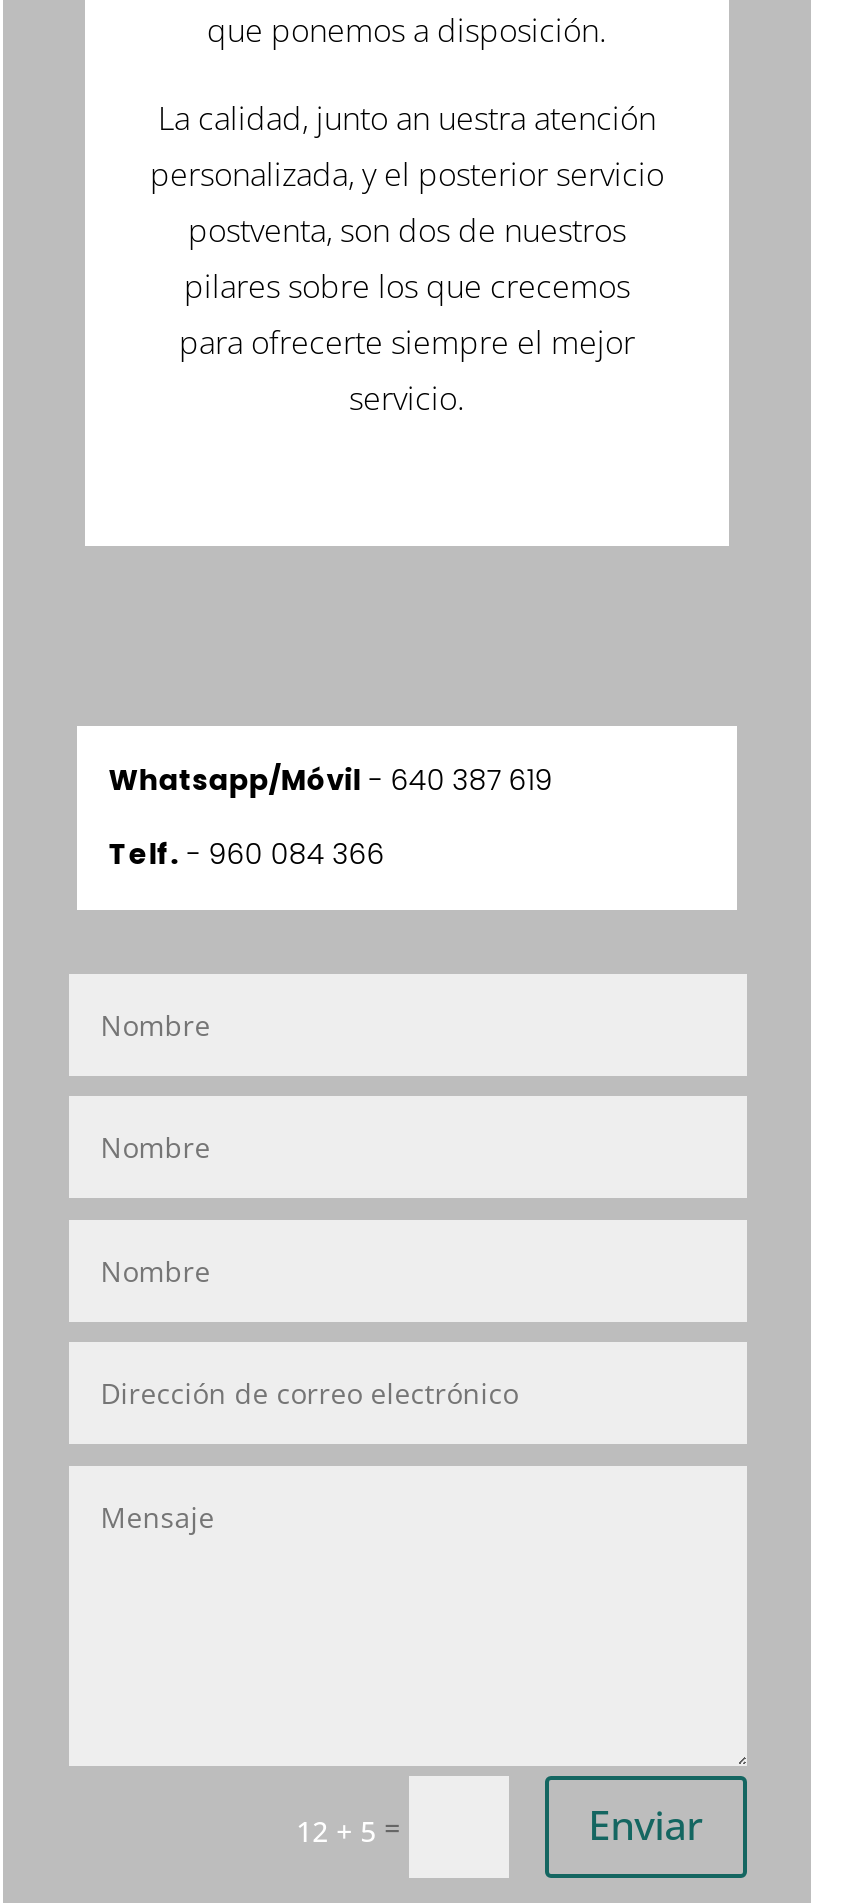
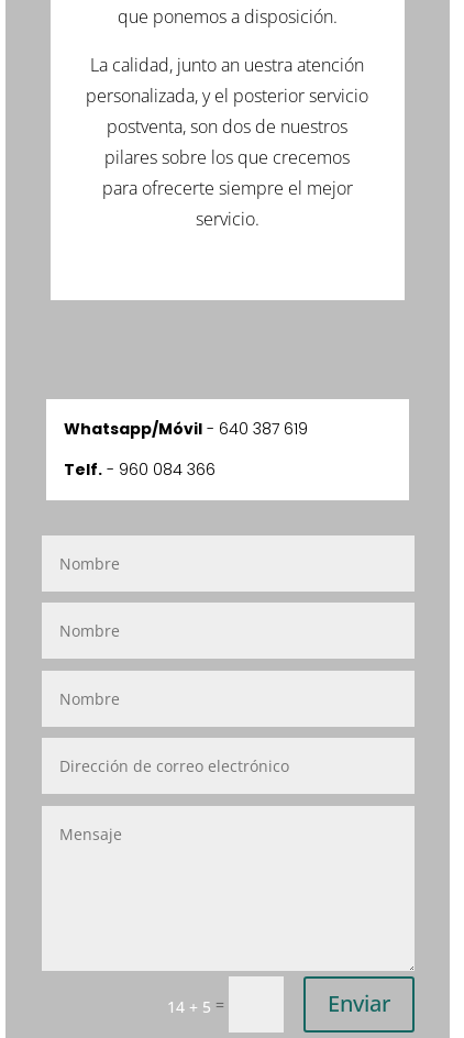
- 12 + 5 =
+ 14 + 5 =
